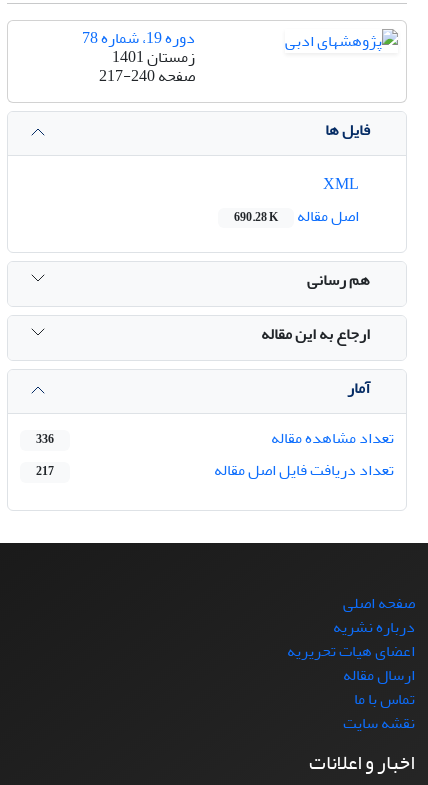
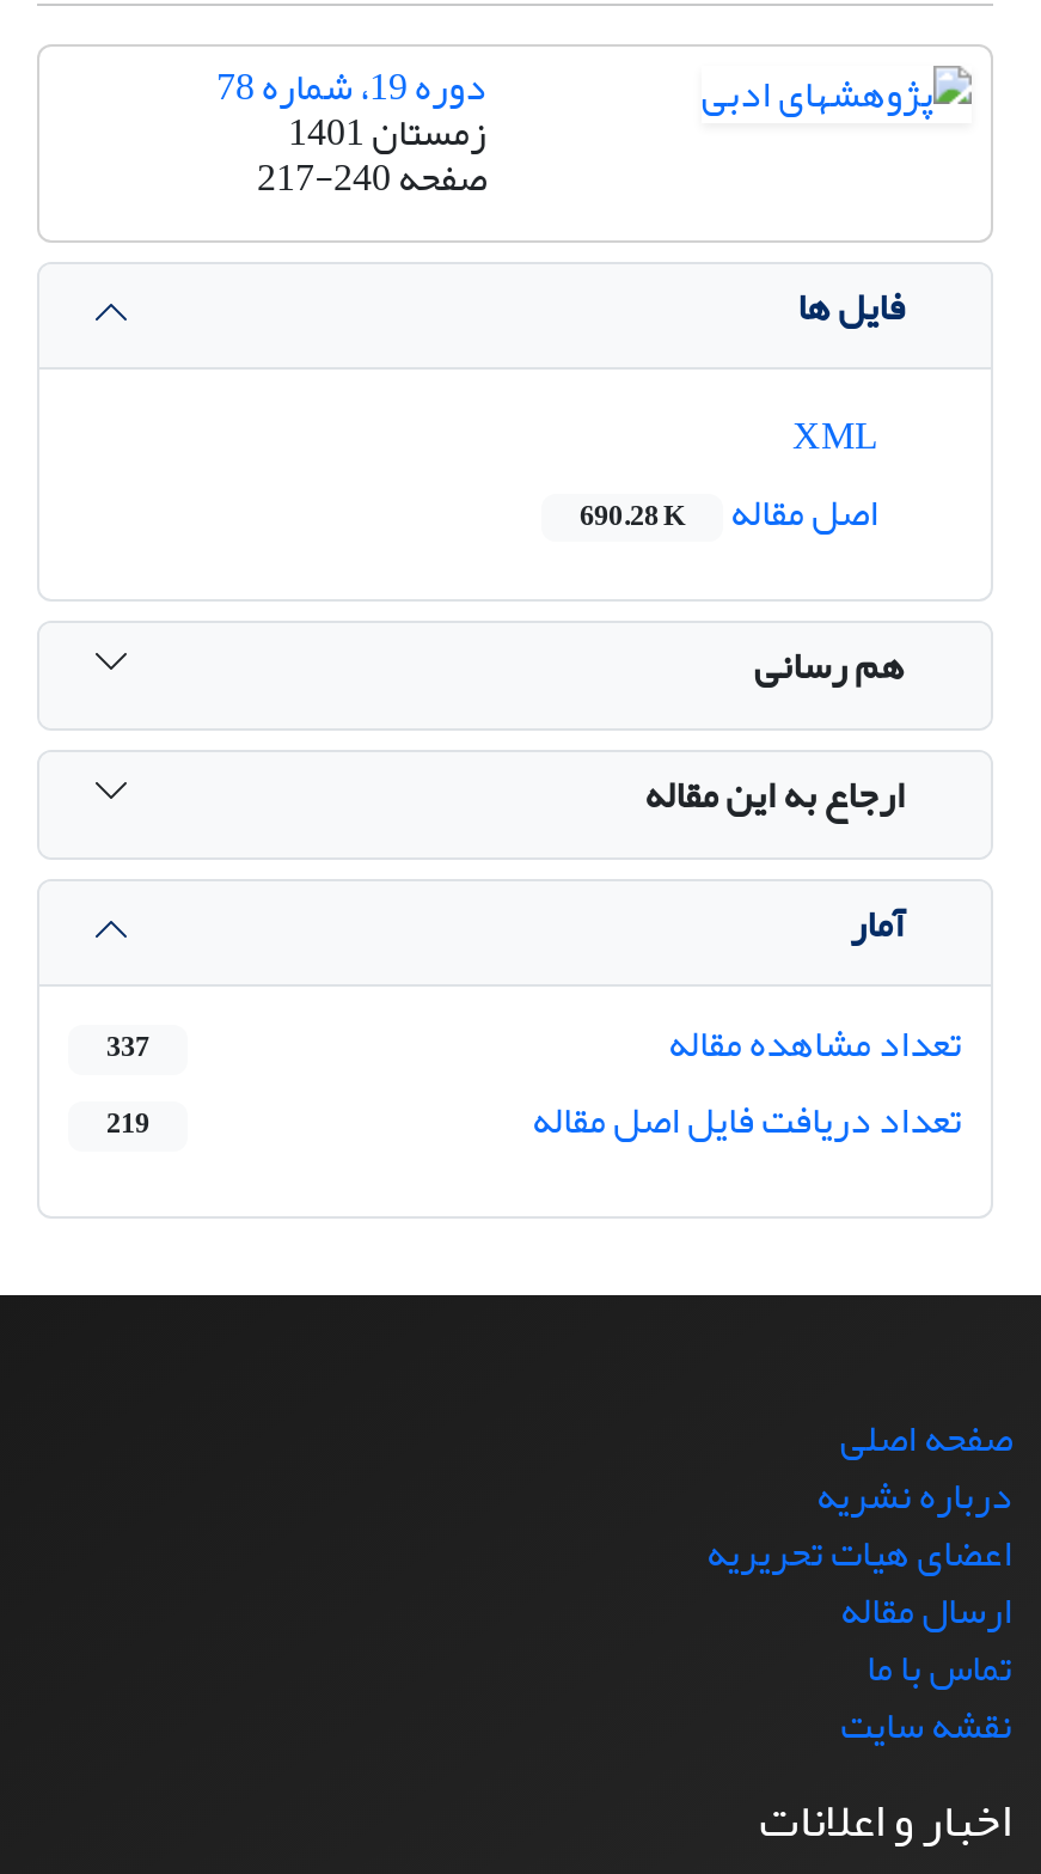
- 336
+ 337

- 217
+ 219
